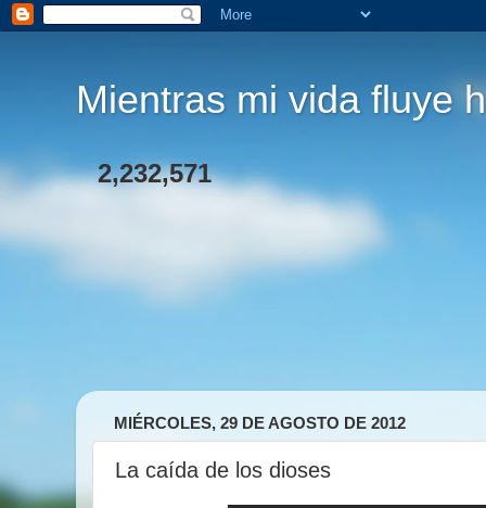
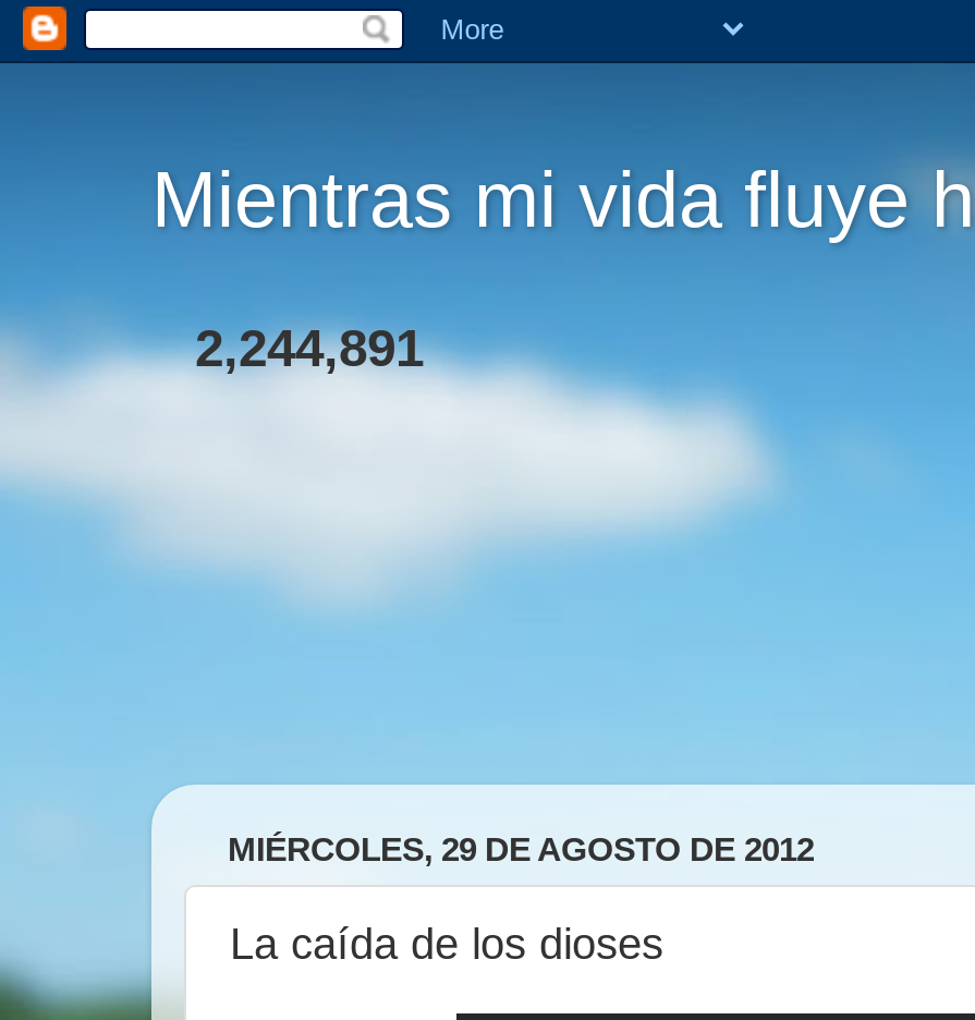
- 2,232,571
+ 2,244,891
